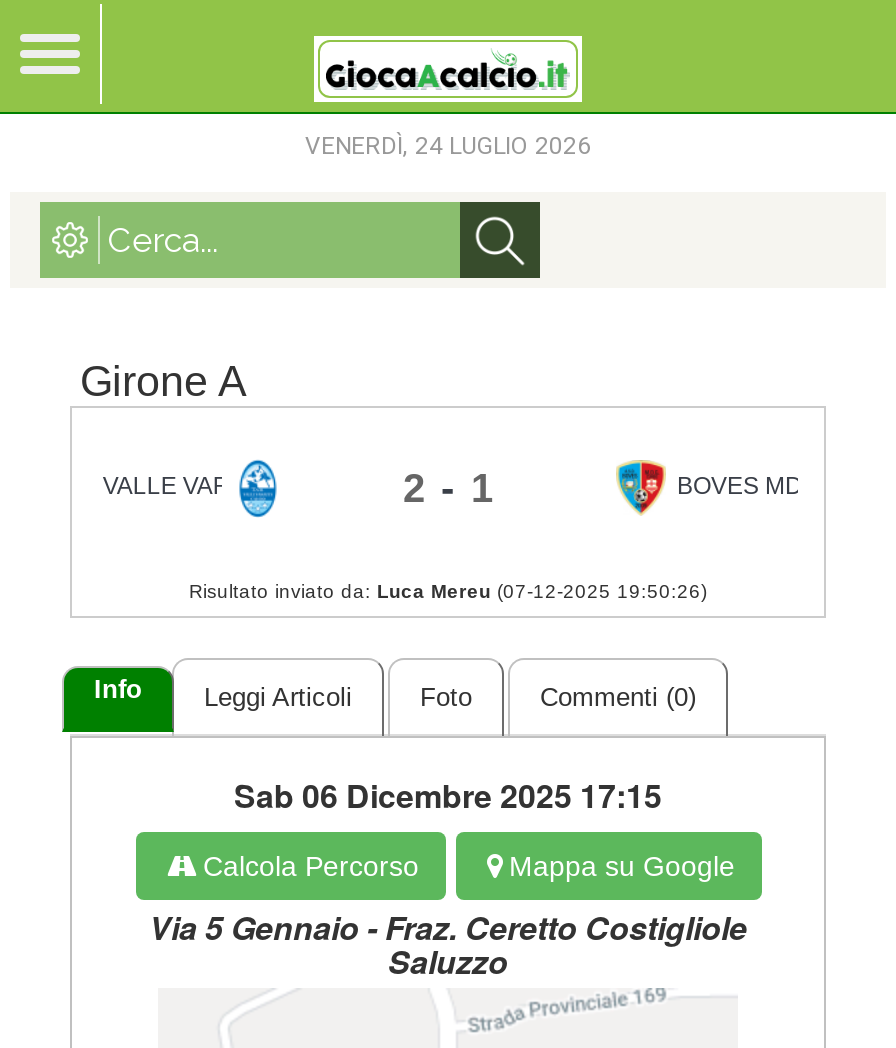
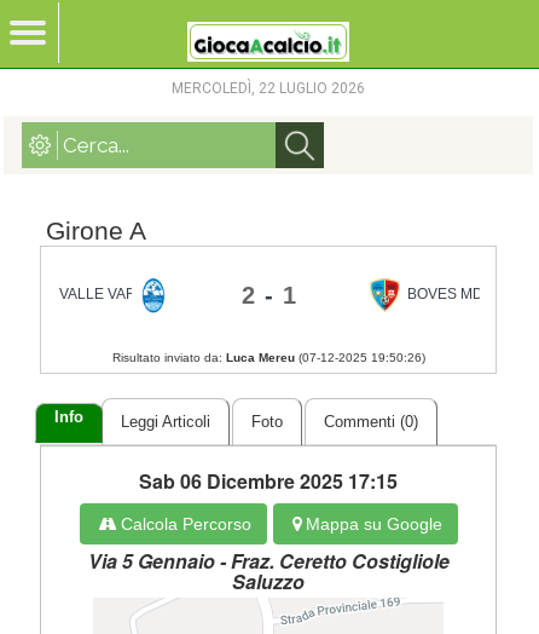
- VENERDÌ, 24 LUGLIO 2026
+ MERCOLEDÌ, 22 LUGLIO 2026
